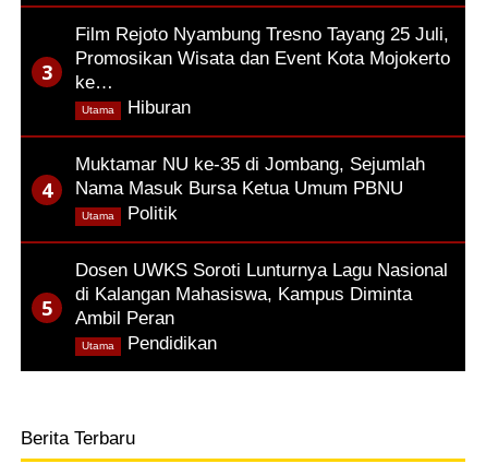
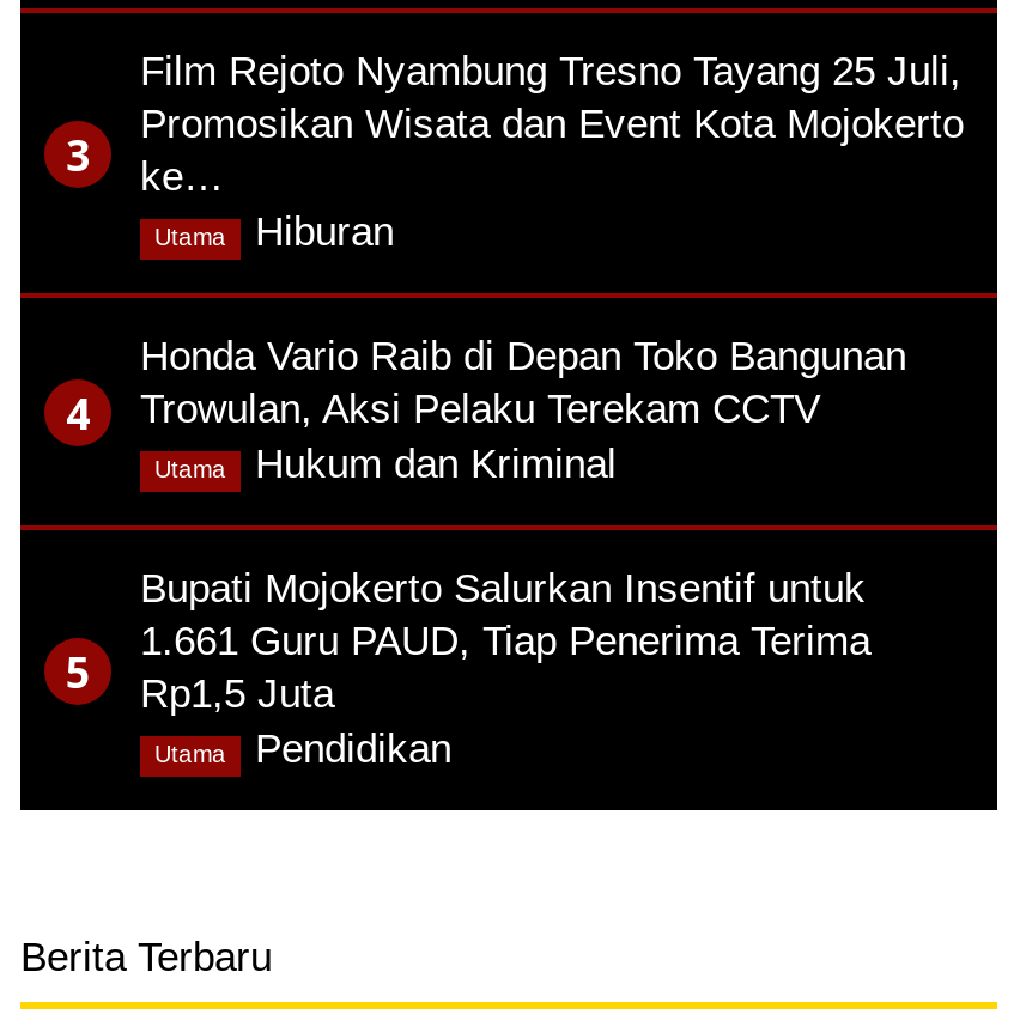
- Muktamar NU ke-35 di Jombang, Sejumlah
- Nama Masuk Bursa Ketua Umum PBNU
- Politik,
+ Honda Vario Raib di Depan Toko Bangunan
+ Trowulan, Aksi Pelaku Terekam CCTV
+ Hukum dan Kriminal,

- Dosen UWKS Soroti Lunturnya Lagu Nasional
- di Kalangan Mahasiswa, Kampus Diminta
- Ambil Peran
+ Bupati Mojokerto Salurkan Insentif untuk
+ 1.661 Guru PAUD, Tiap Penerima Terima
+ Rp1,5 Juta
